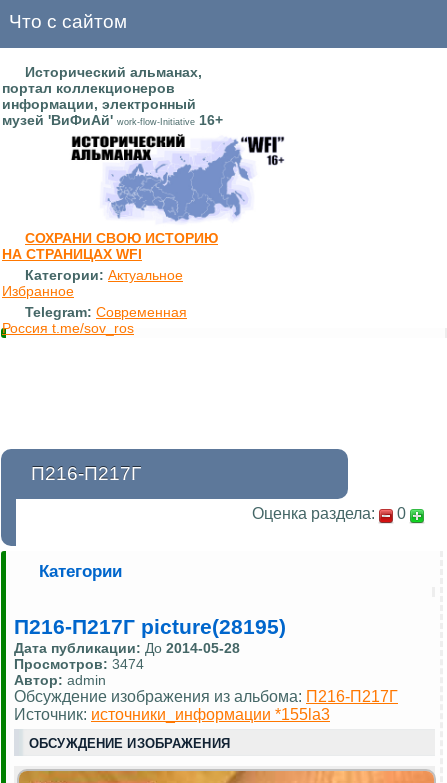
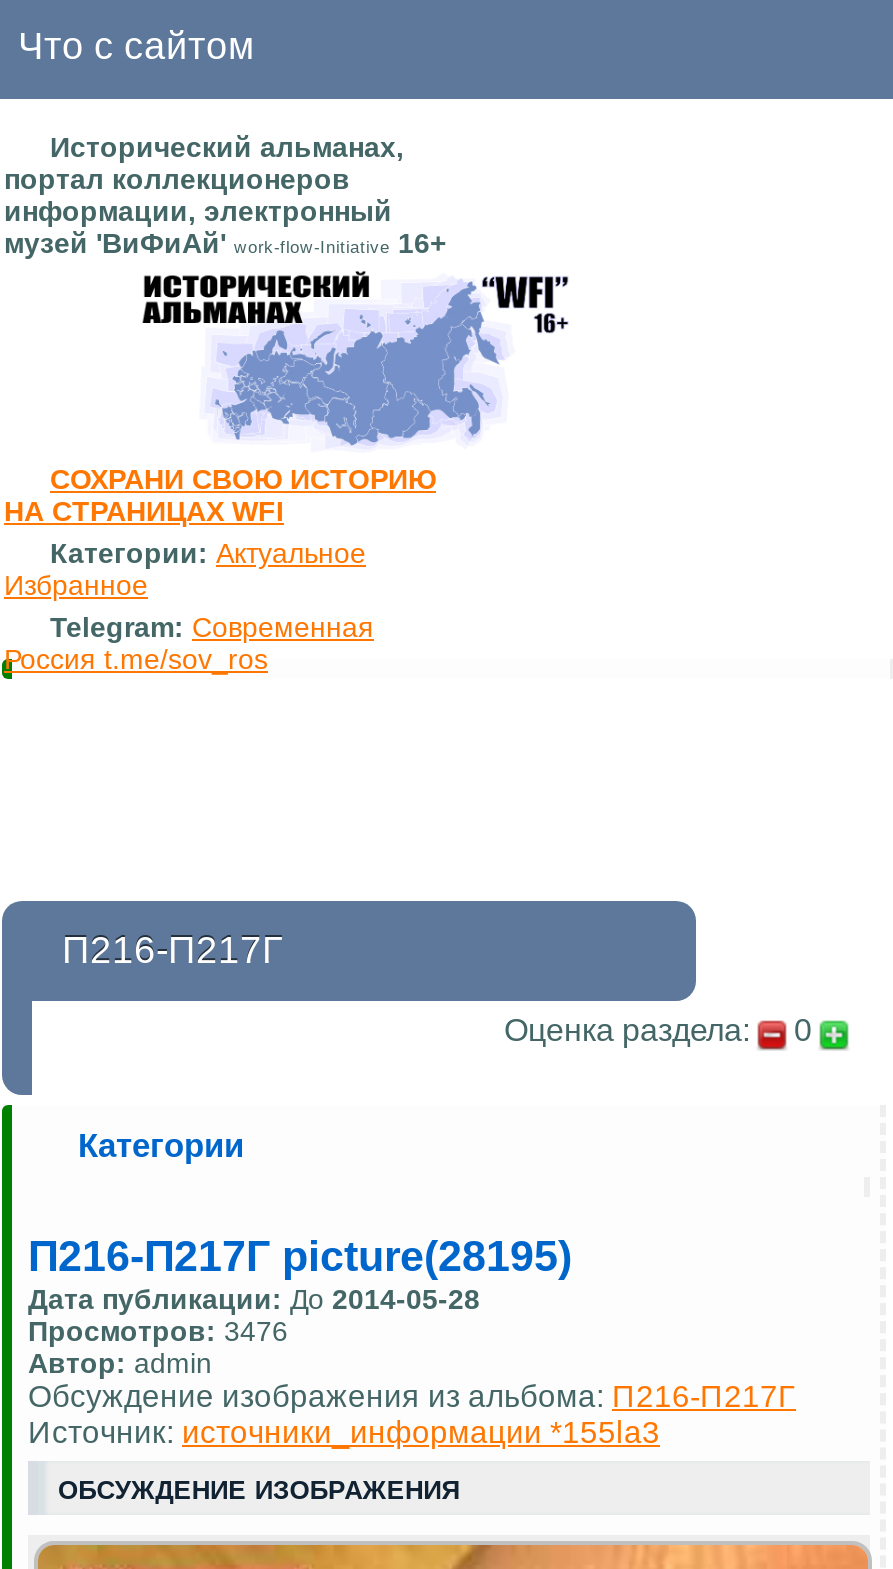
- Просмотров: 3474
+ Просмотров: 3476
